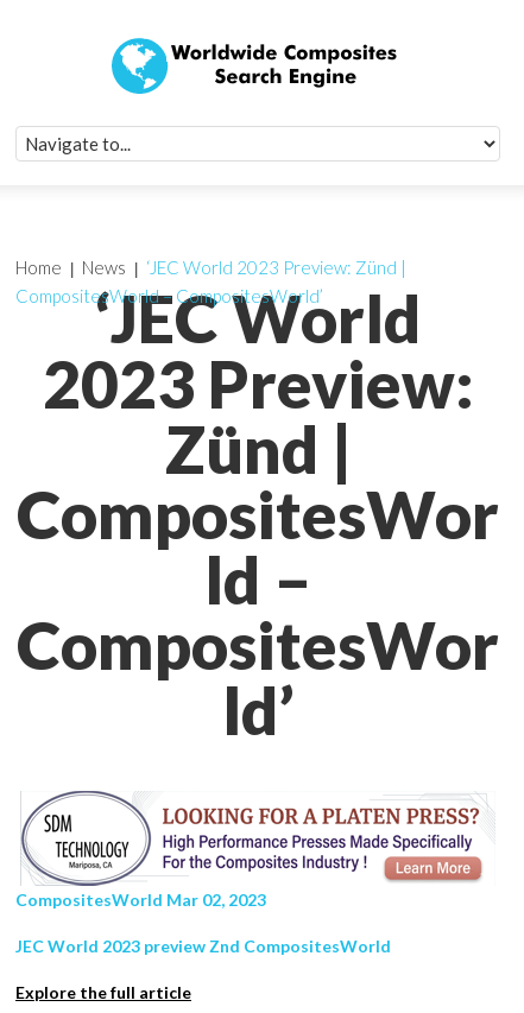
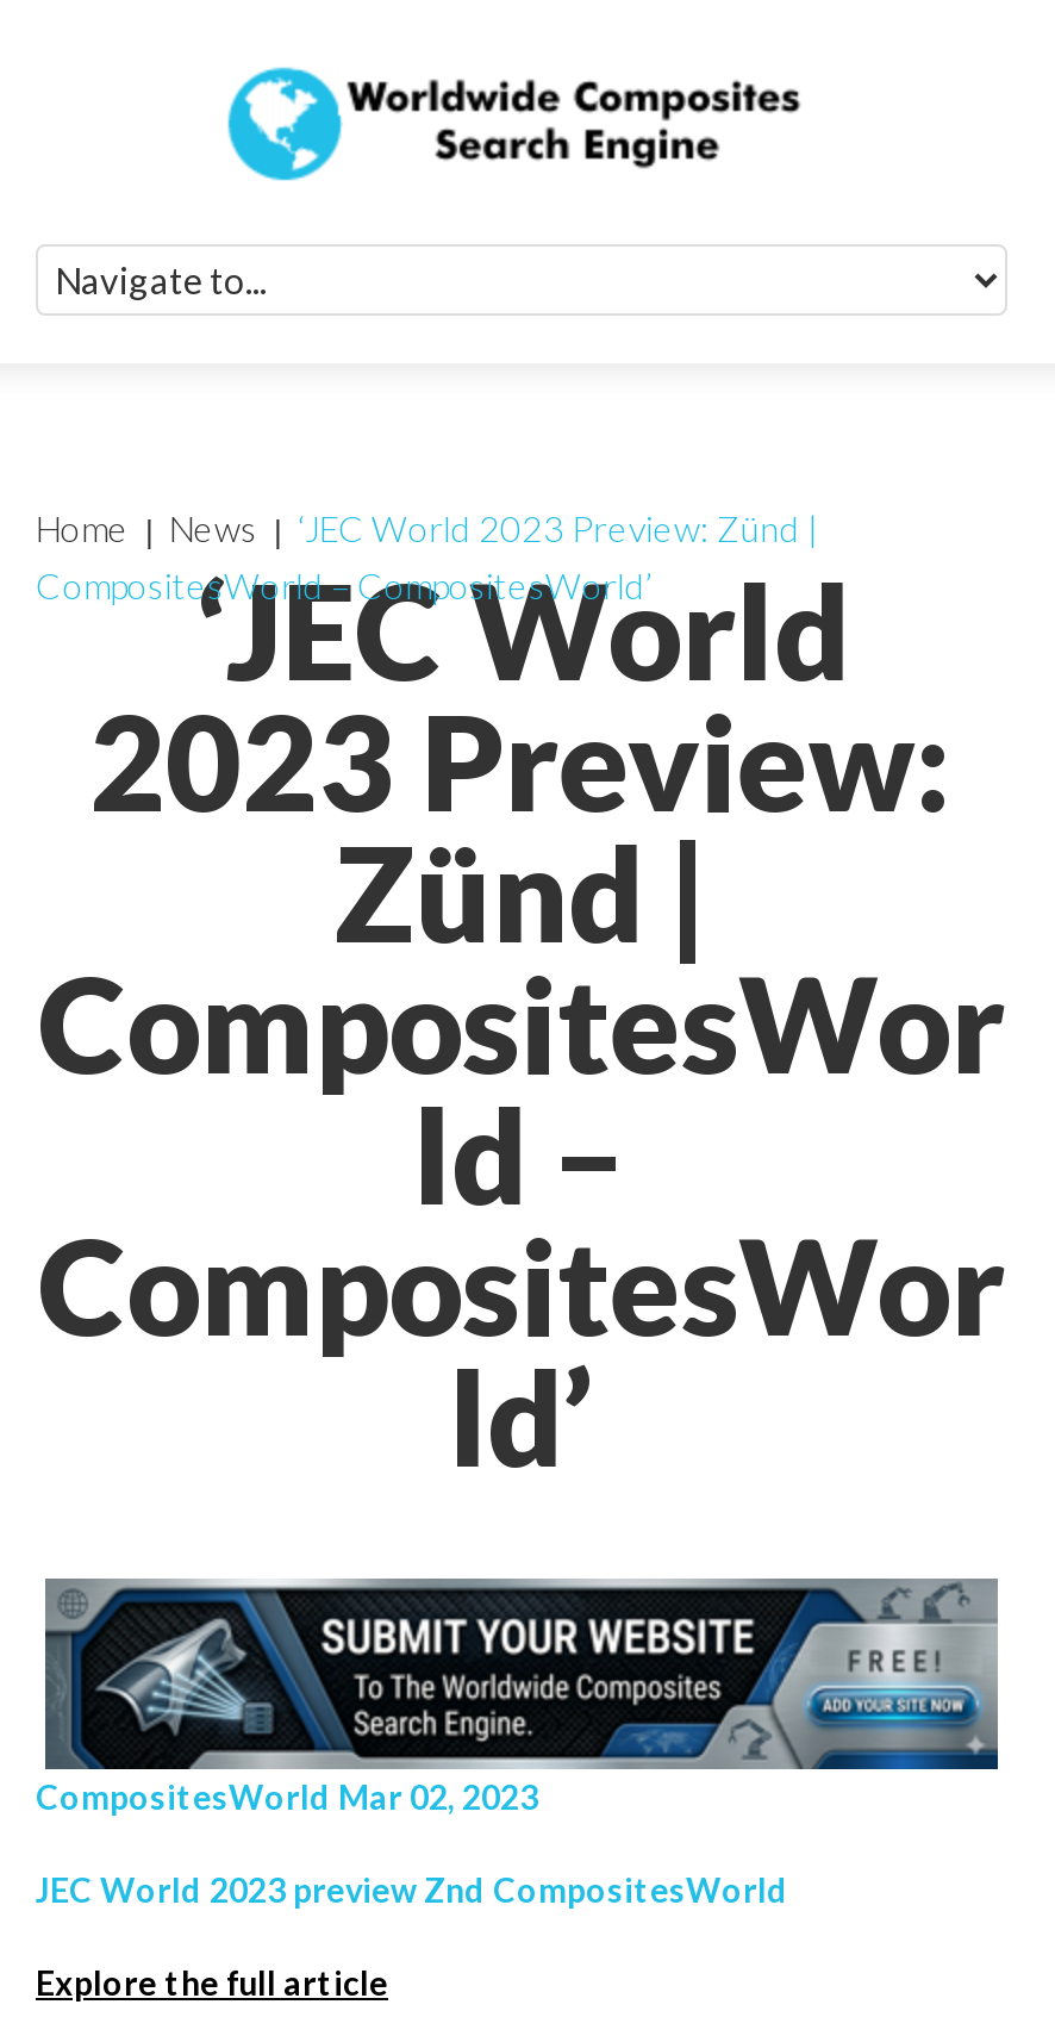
- [image]
+ [image]
